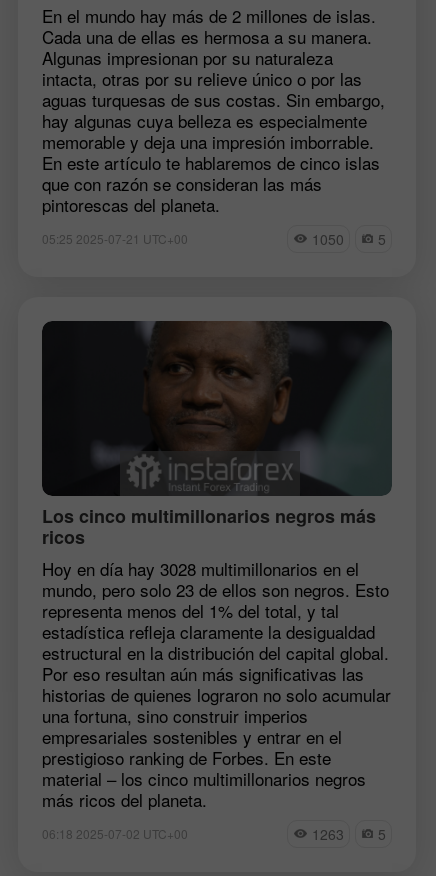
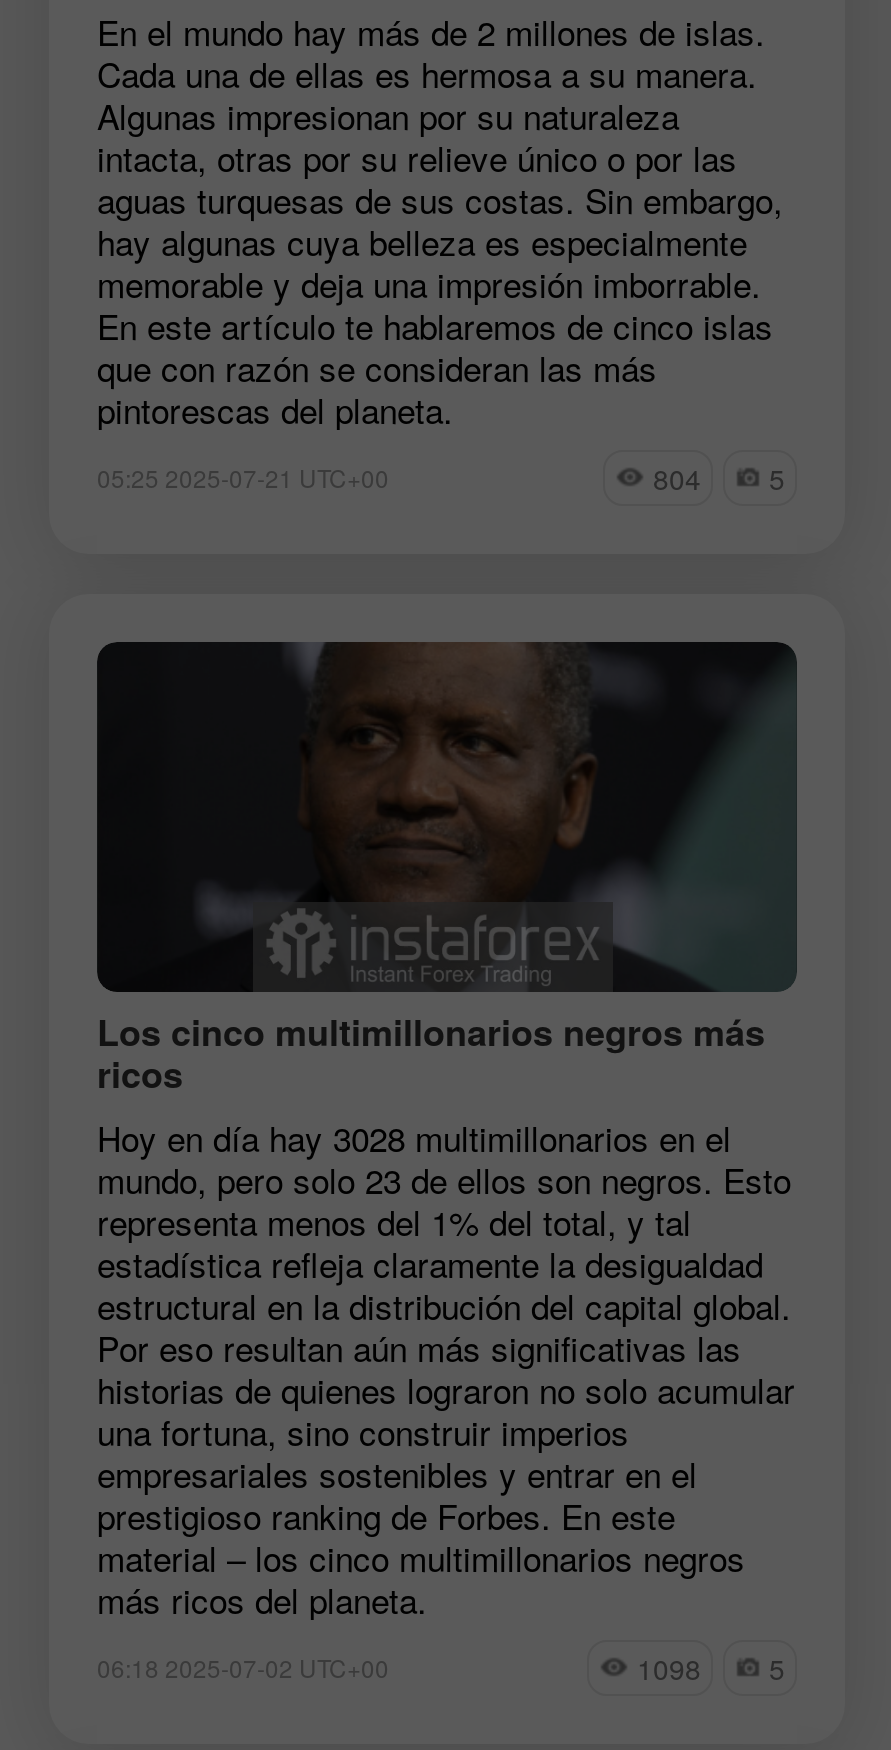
- 1050 5
+ 804 5

- 1263 5
+ 1098 5
